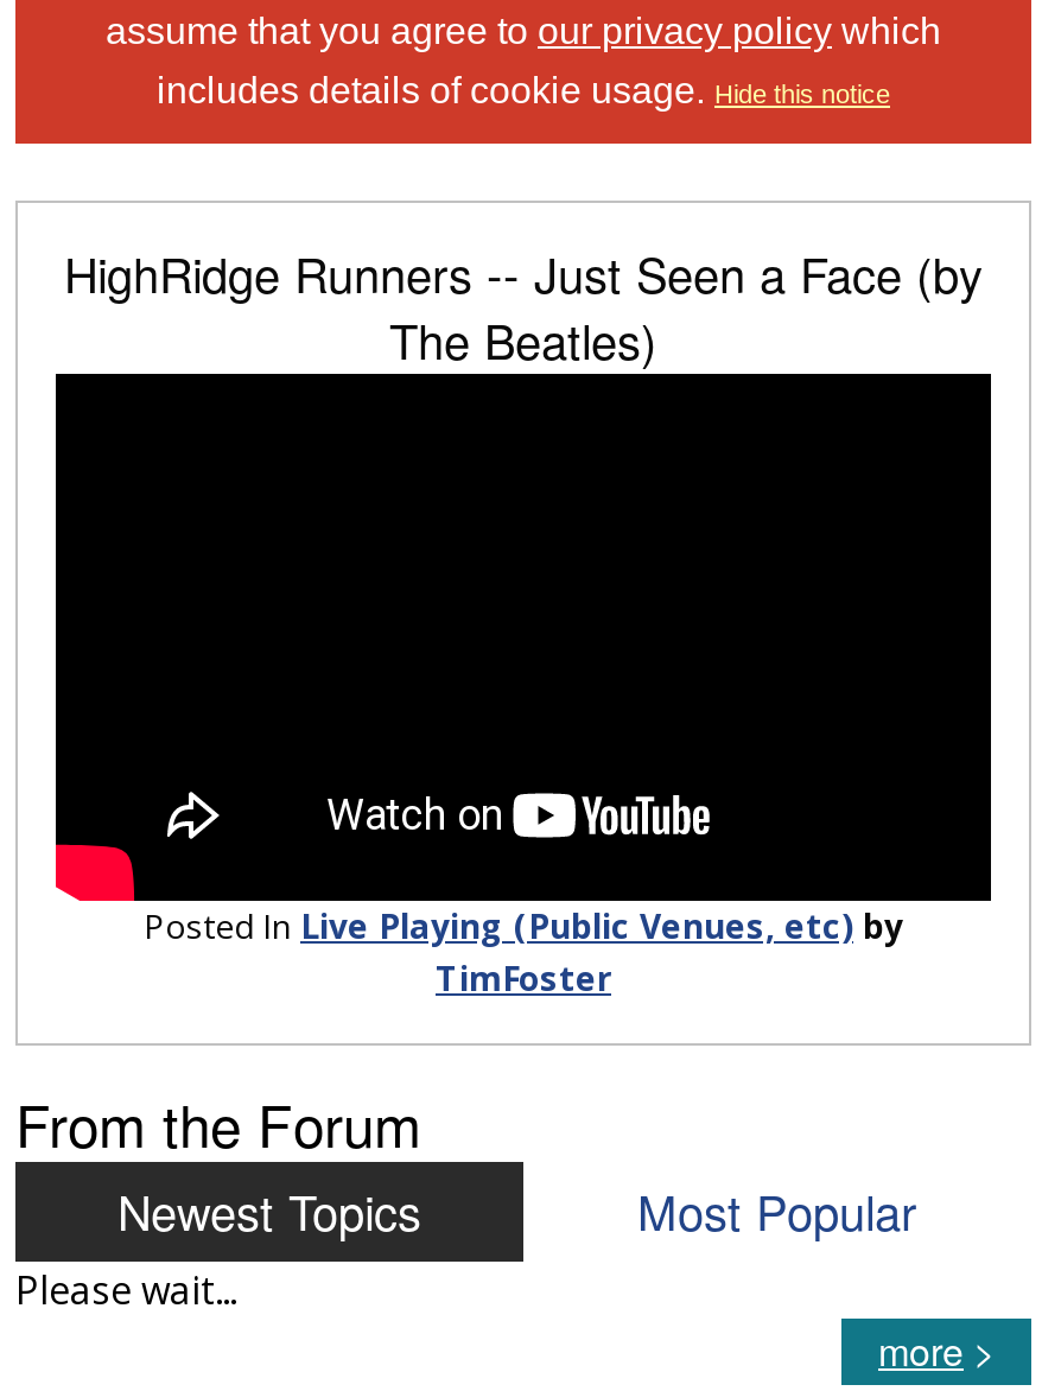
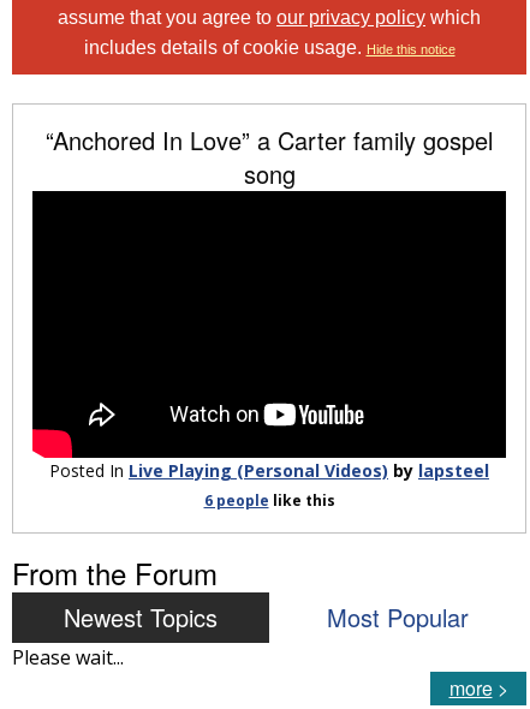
- HighRidge Runners -- Just Seen a Face (by
- The Beatles)
+ “Anchored In Love” a Carter family gospel
+ song

- Posted InLive Playing (Public Venues, etc)by
- TimFoster
+ Posted InLive Playing (Personal Videos)bylapsteel
+ 6 people like this
